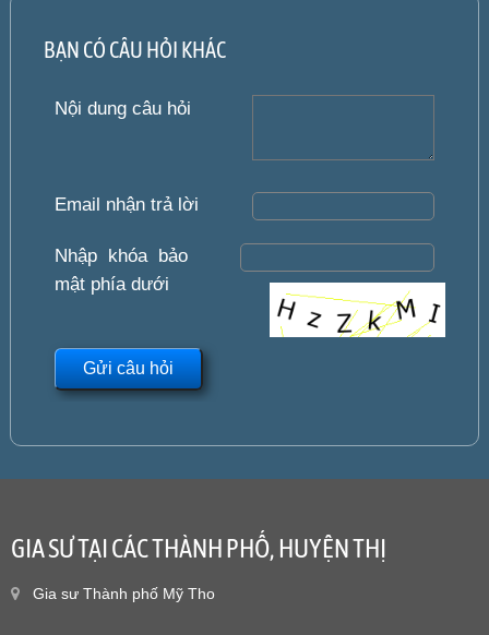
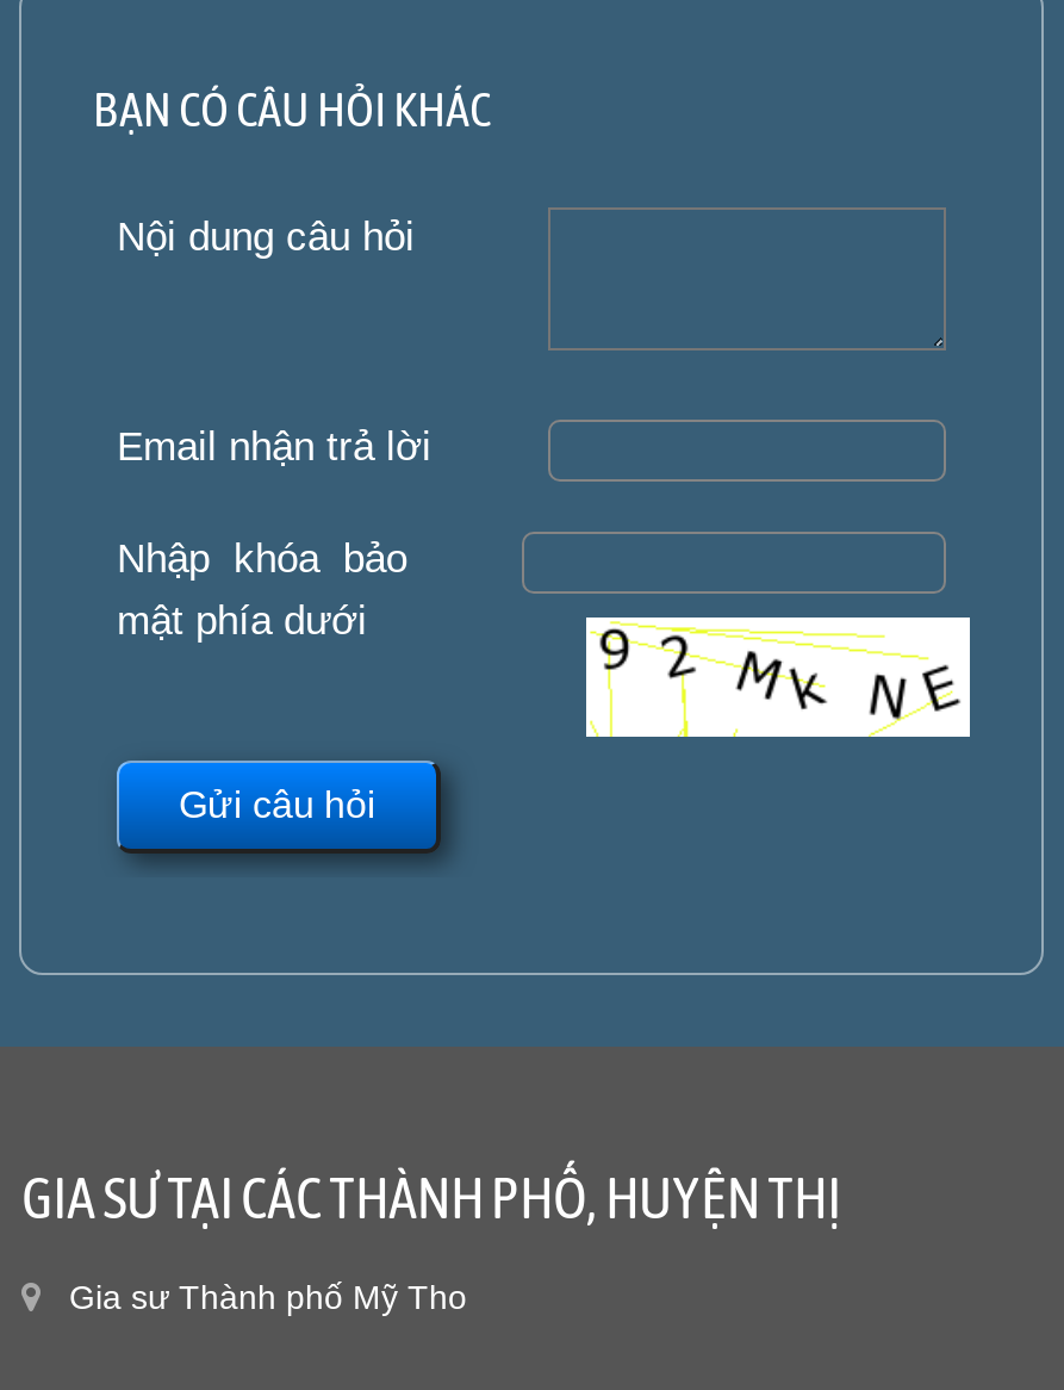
- [image]
+ [image]
